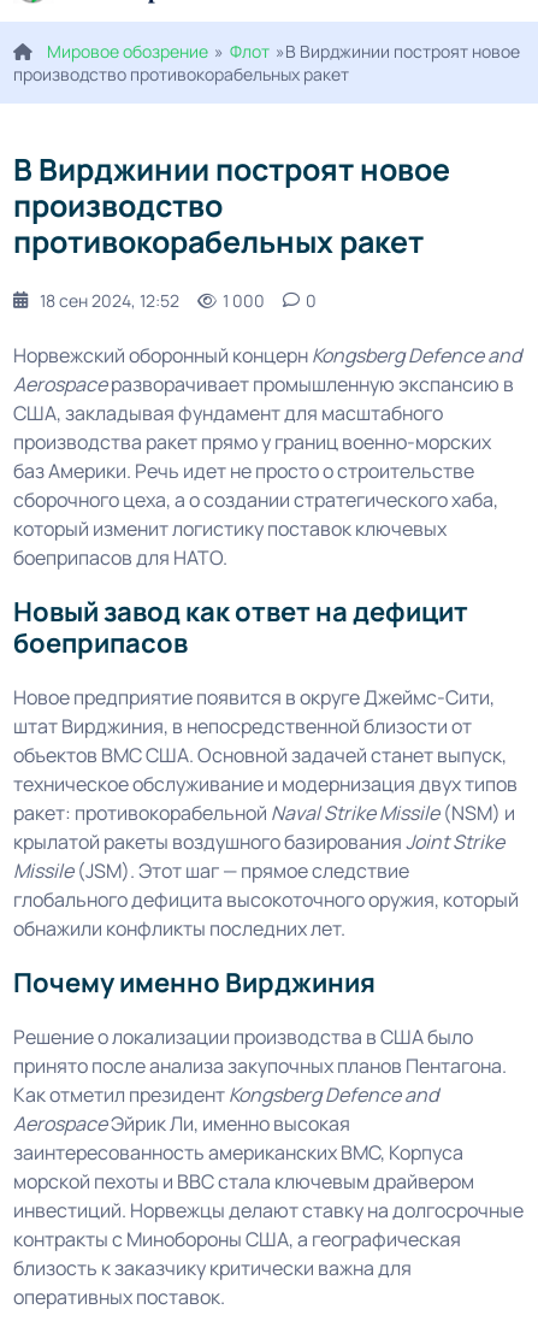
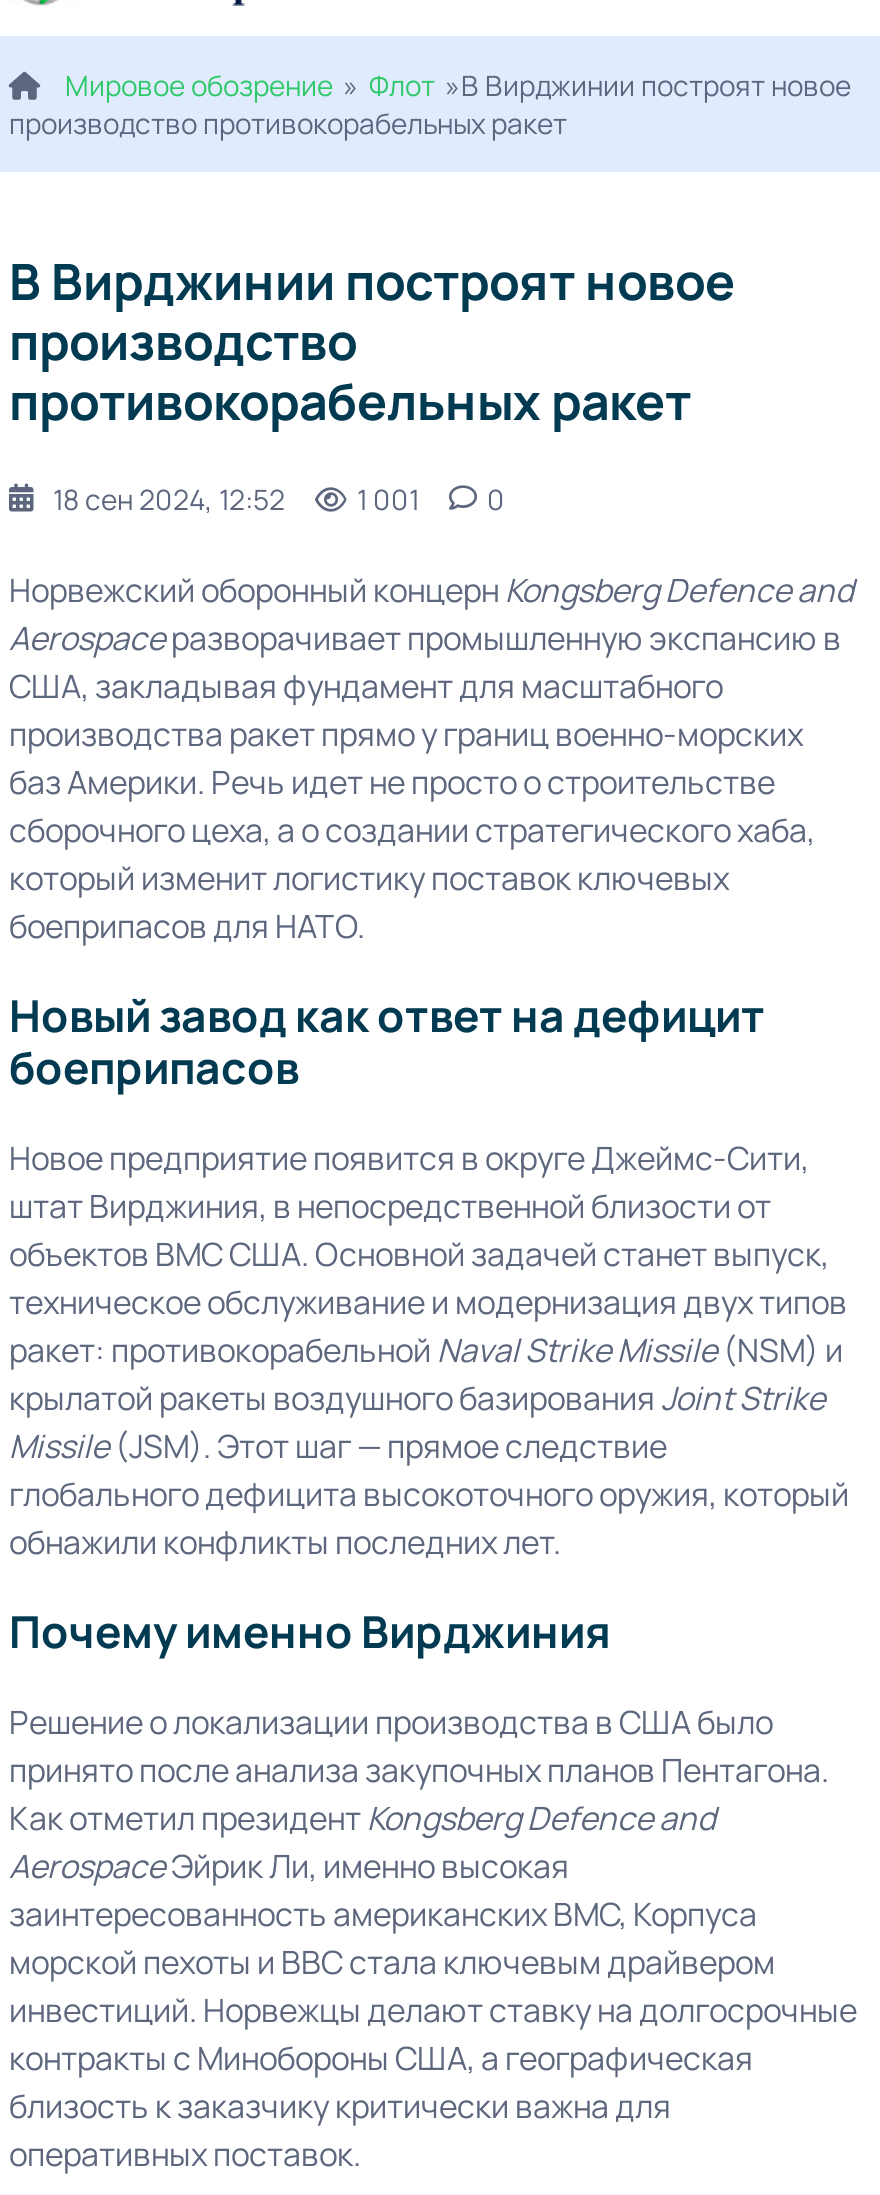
- 18 сен 2024, 12:52 1 000 0
+ 18 сен 2024, 12:52 1 001 0
